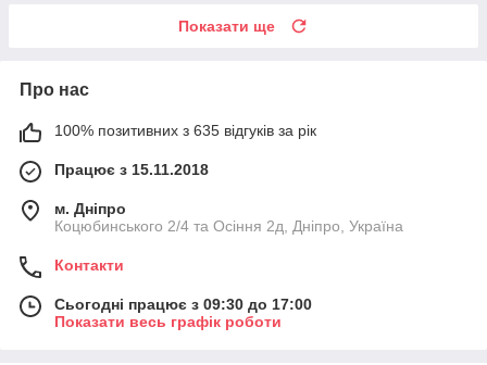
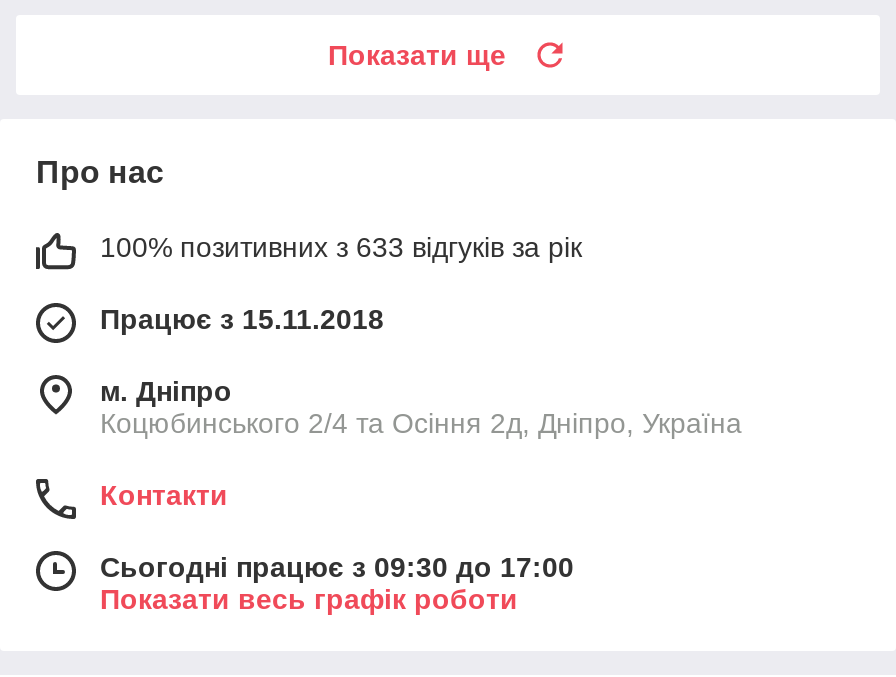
- 100% позитивних з 635 відгуків за рік
+ 100% позитивних з 633 відгуків за рік
